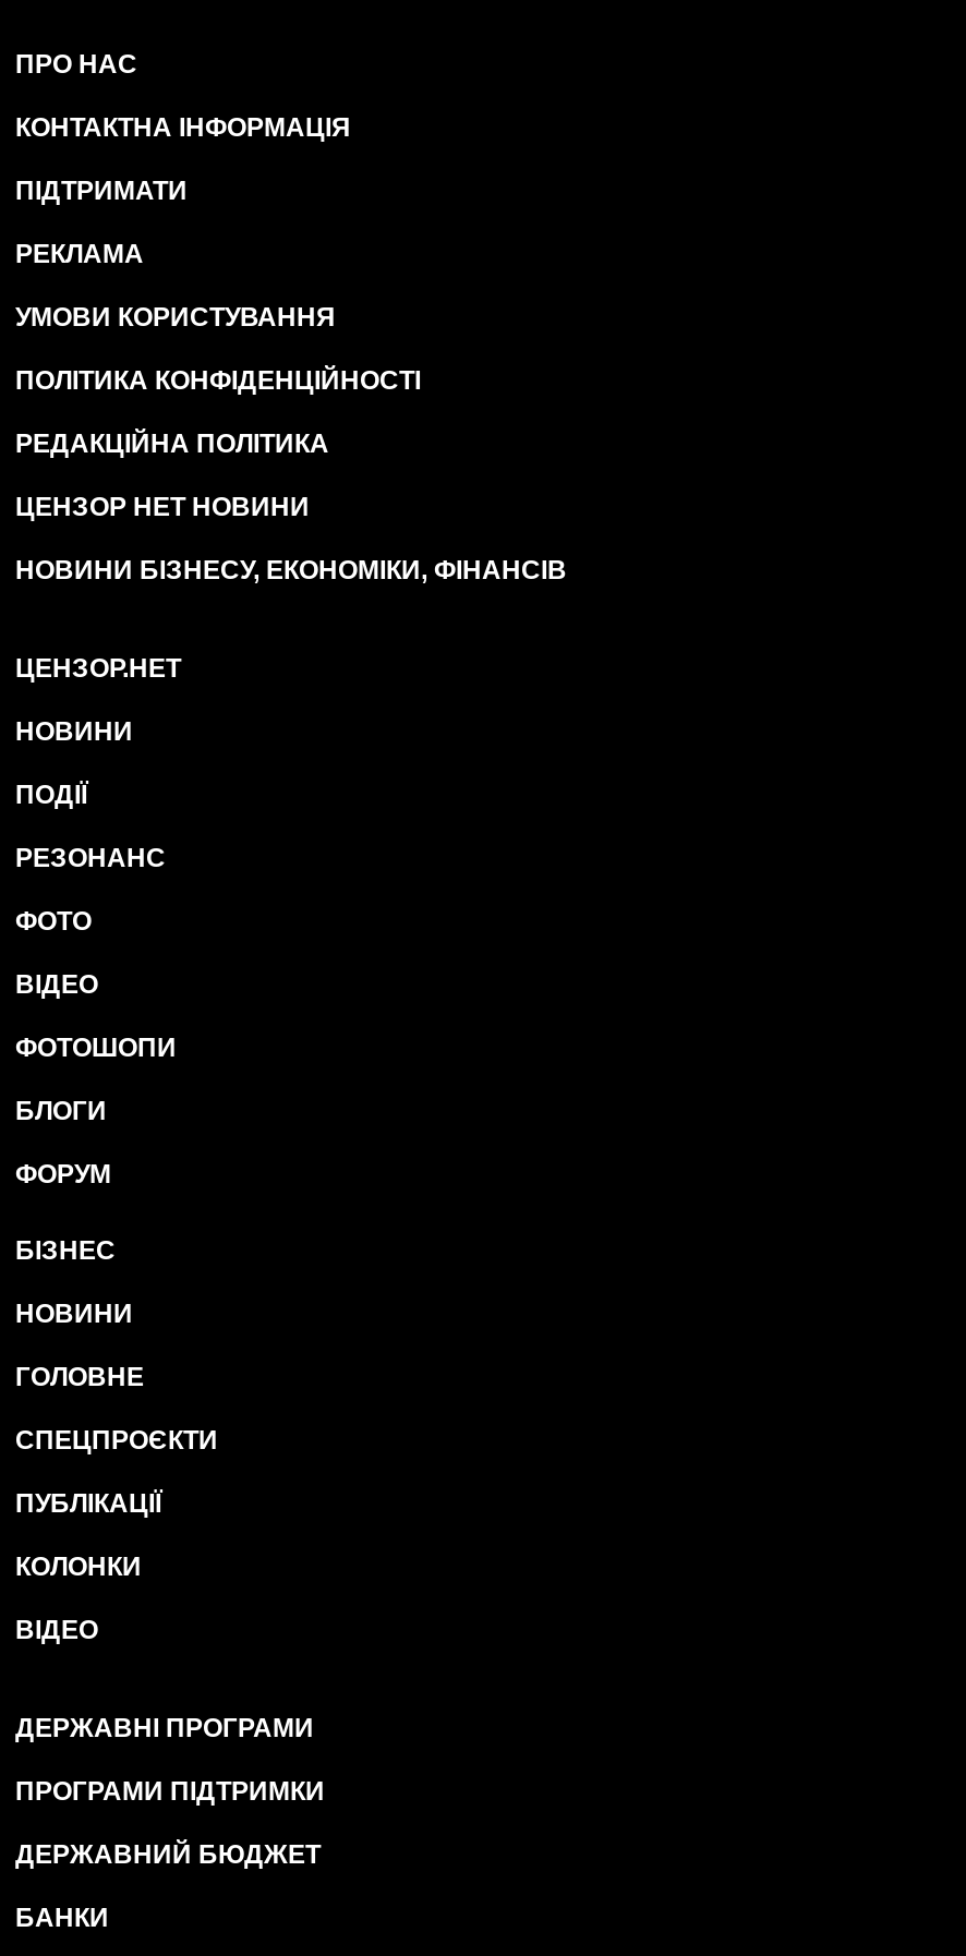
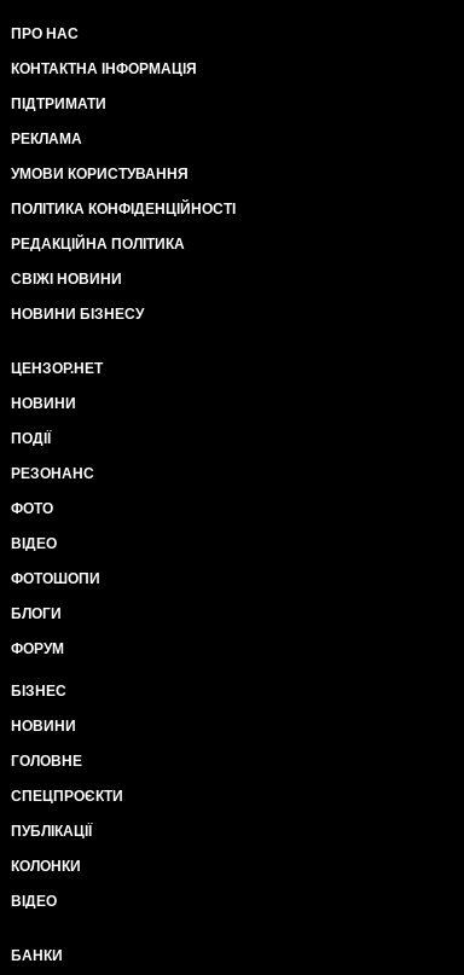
- ЦЕНЗОР НЕТ НОВИНИ
+ СВІЖІ НОВИНИ

- НОВИНИ БІЗНЕСУ, ЕКОНОМІКИ, ФІНАНСІВ
+ НОВИНИ БІЗНЕСУ

- ДЕРЖАВНІ ПРОГРАМИ
- ПРОГРАМИ ПІДТРИМКИ
- ДЕРЖАВНИЙ БЮДЖЕТ
